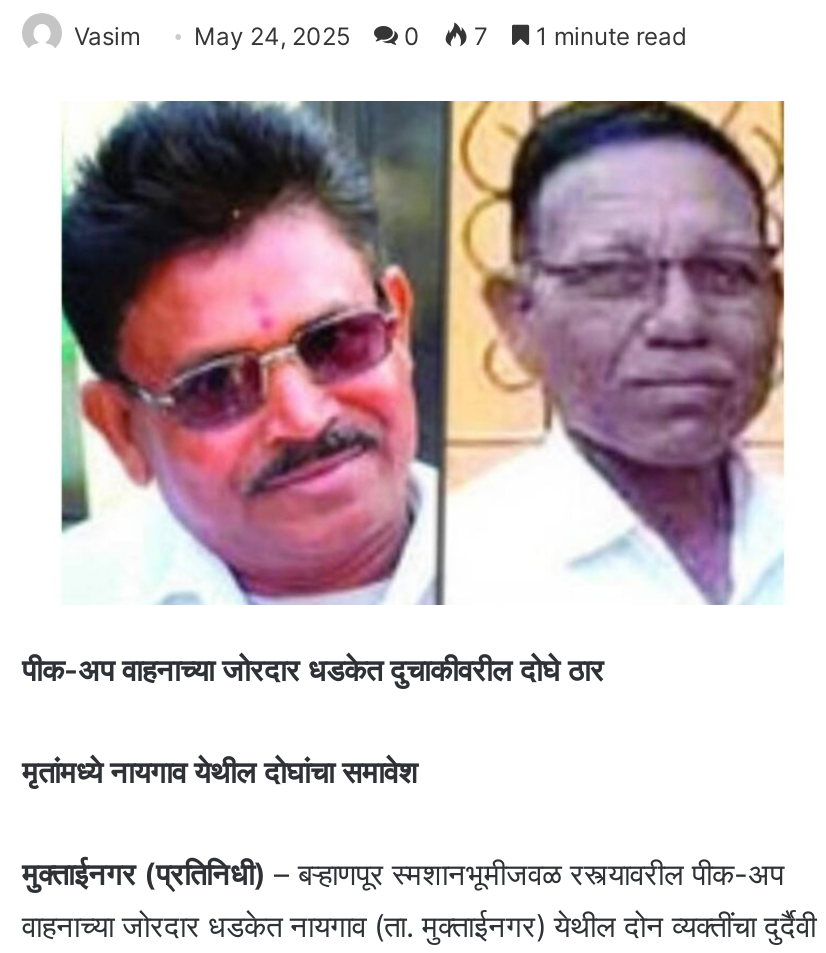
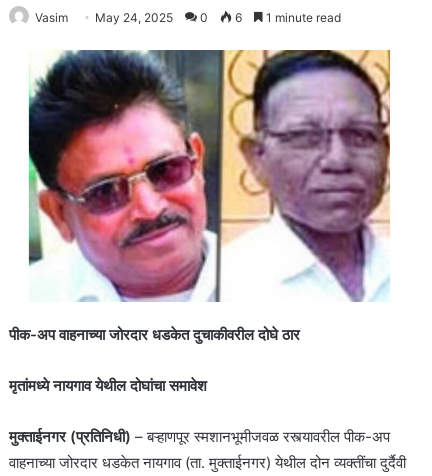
- Vasim May 24, 2025 0 7 1 minute read
+ Vasim May 24, 2025 0 6 1 minute read
